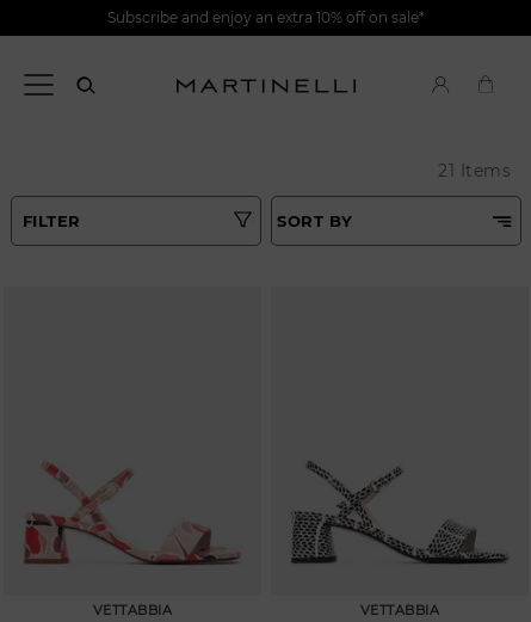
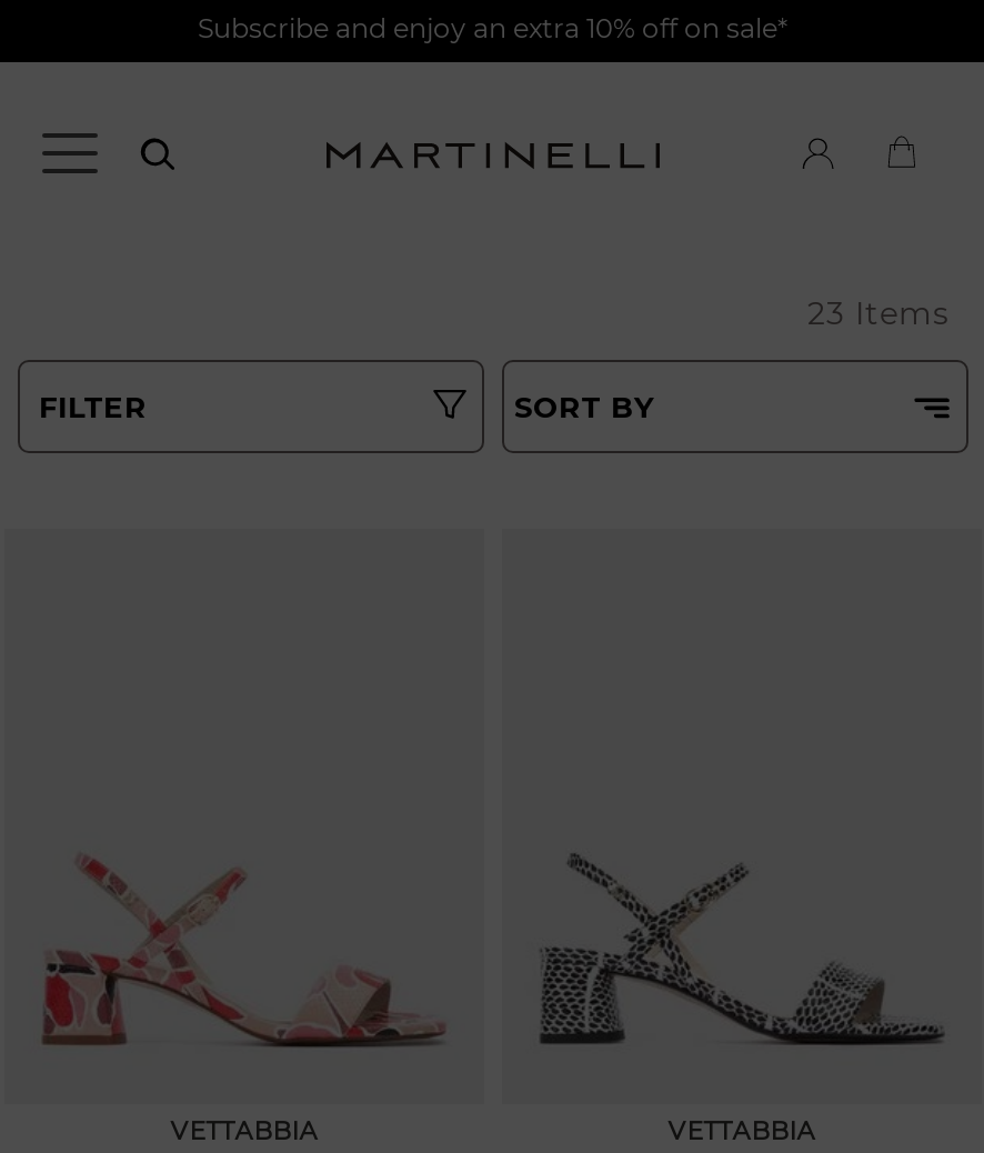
- 21 Items
+ 23 Items
